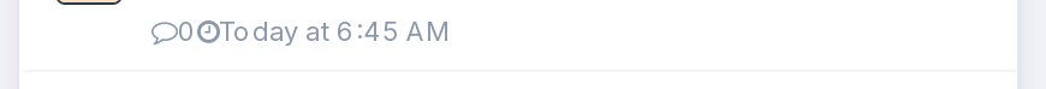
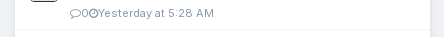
- Today at 6:45 AM
+ Yesterday at 5:28 AM
